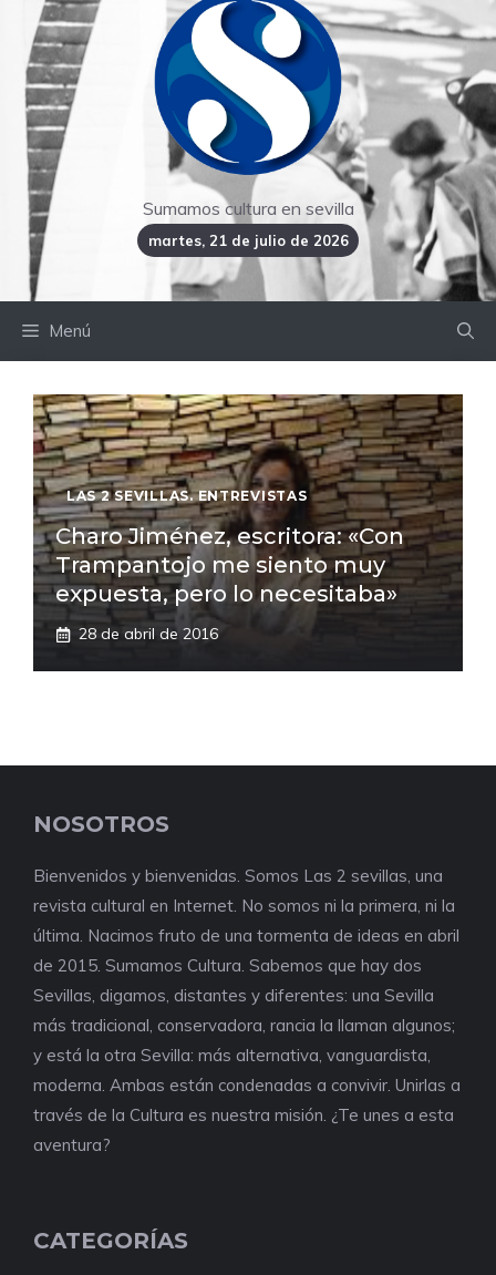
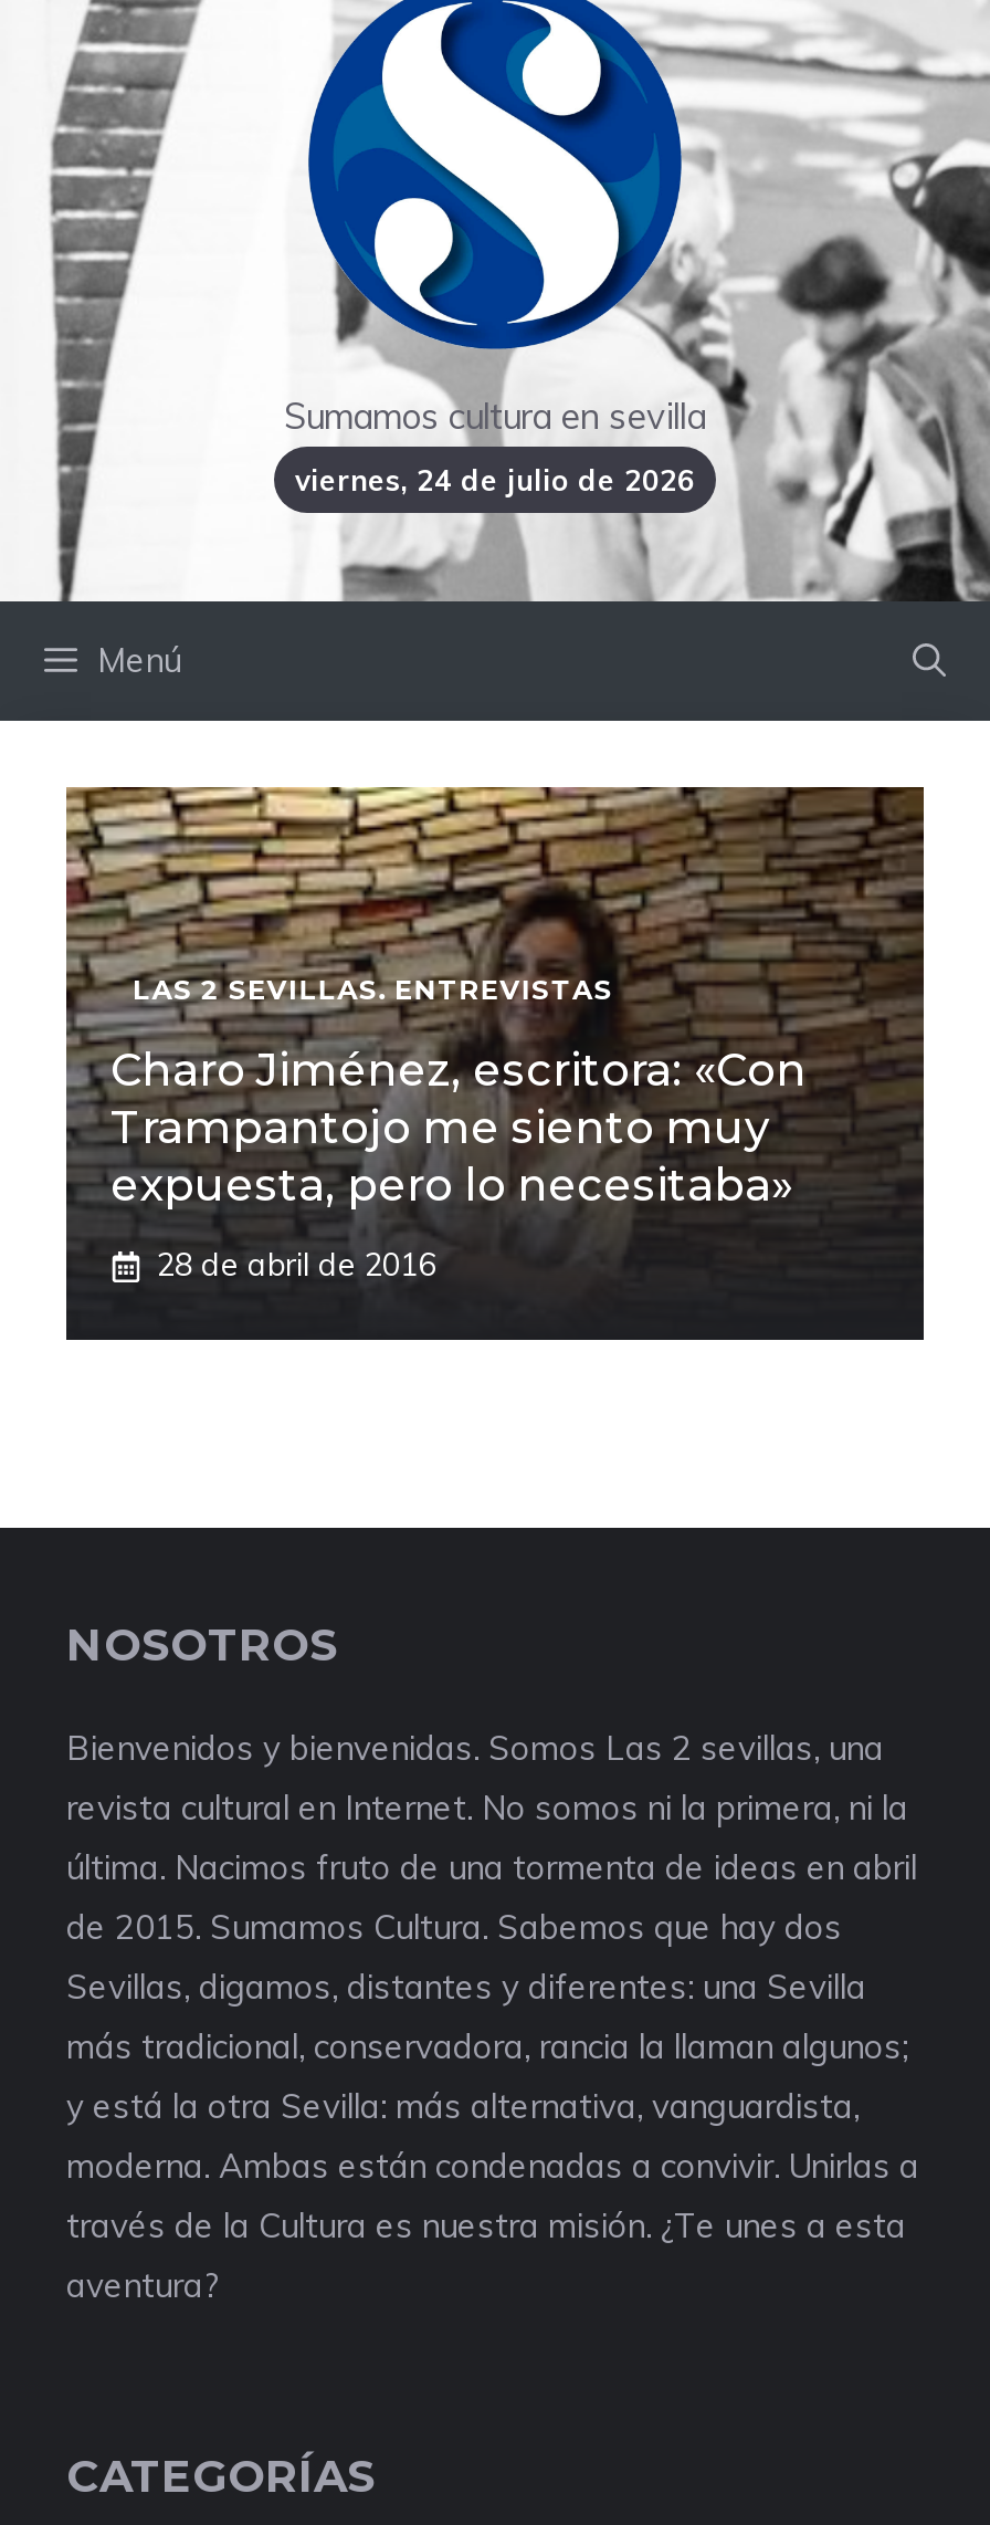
- martes, 21 de julio de 2026
+ viernes, 24 de julio de 2026
